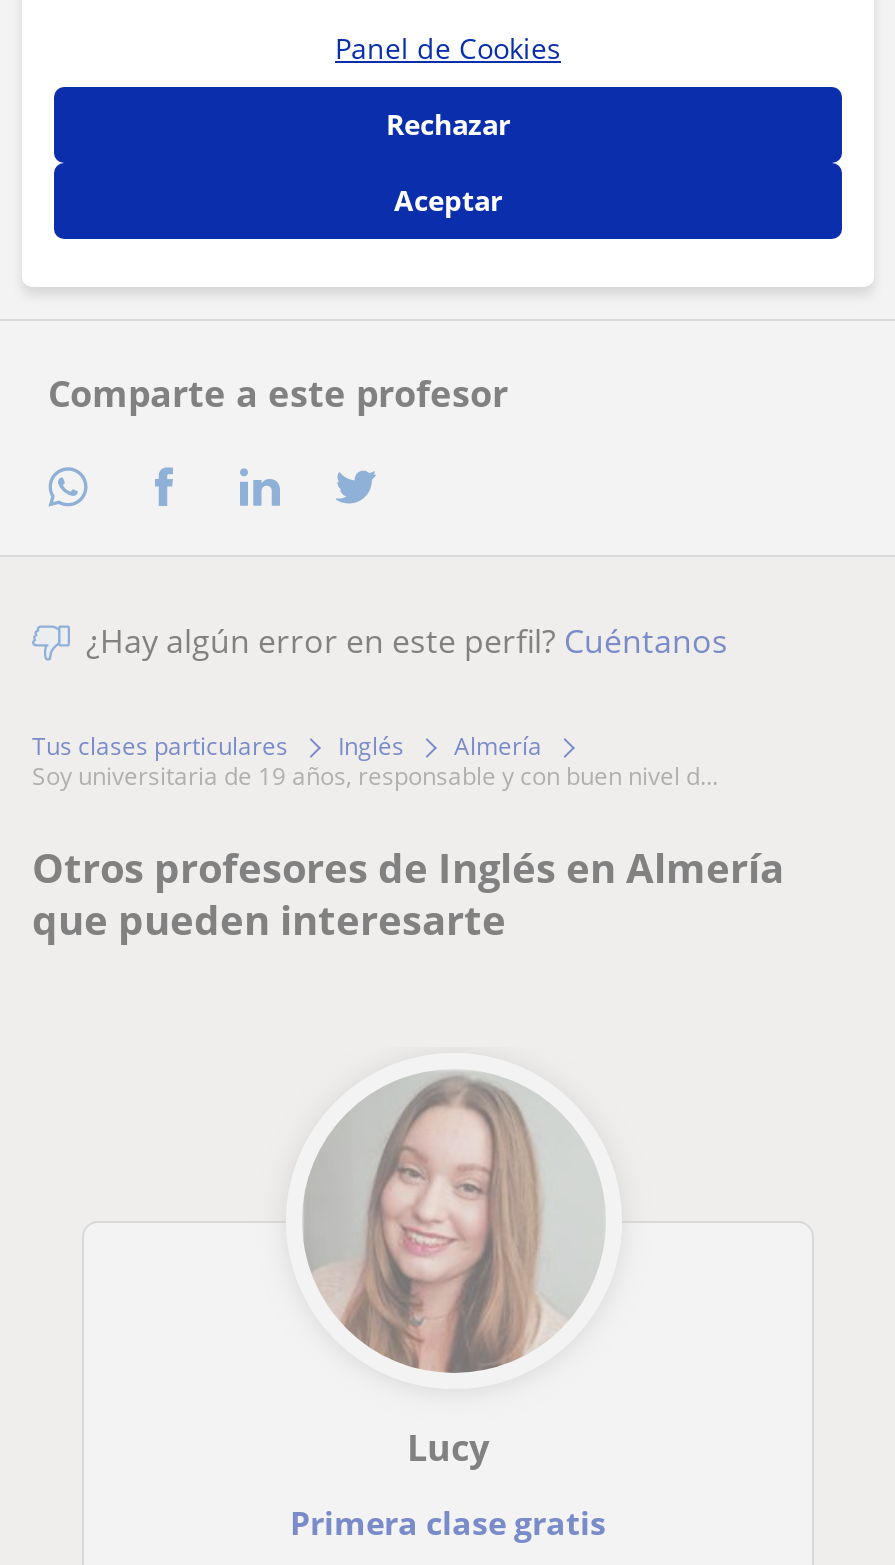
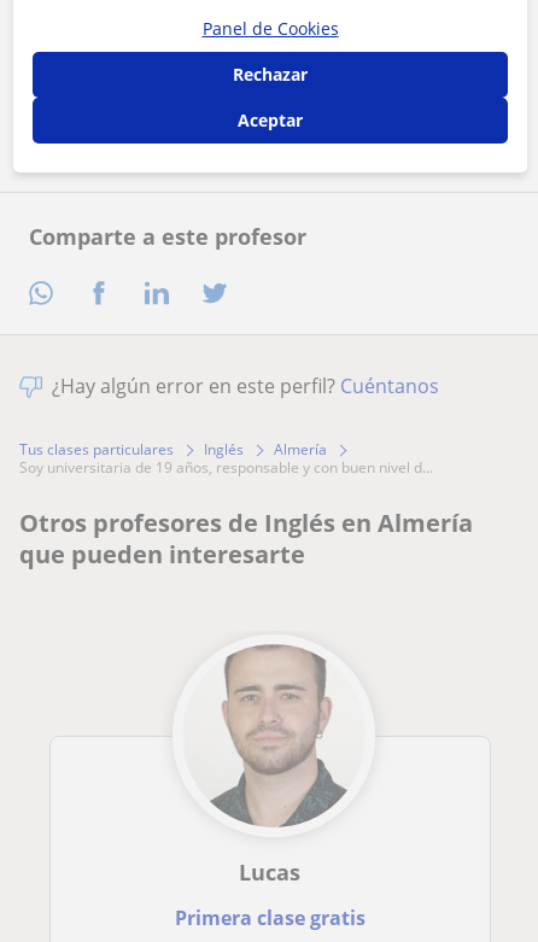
- [image]
- Lucy
+ [image]
+ Lucas
